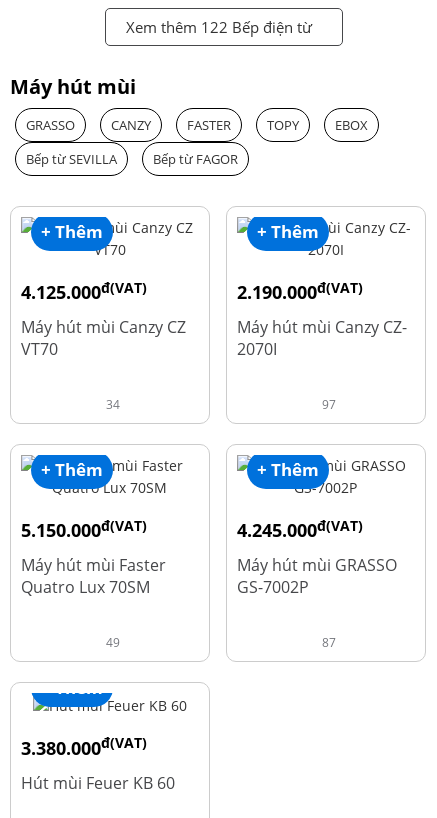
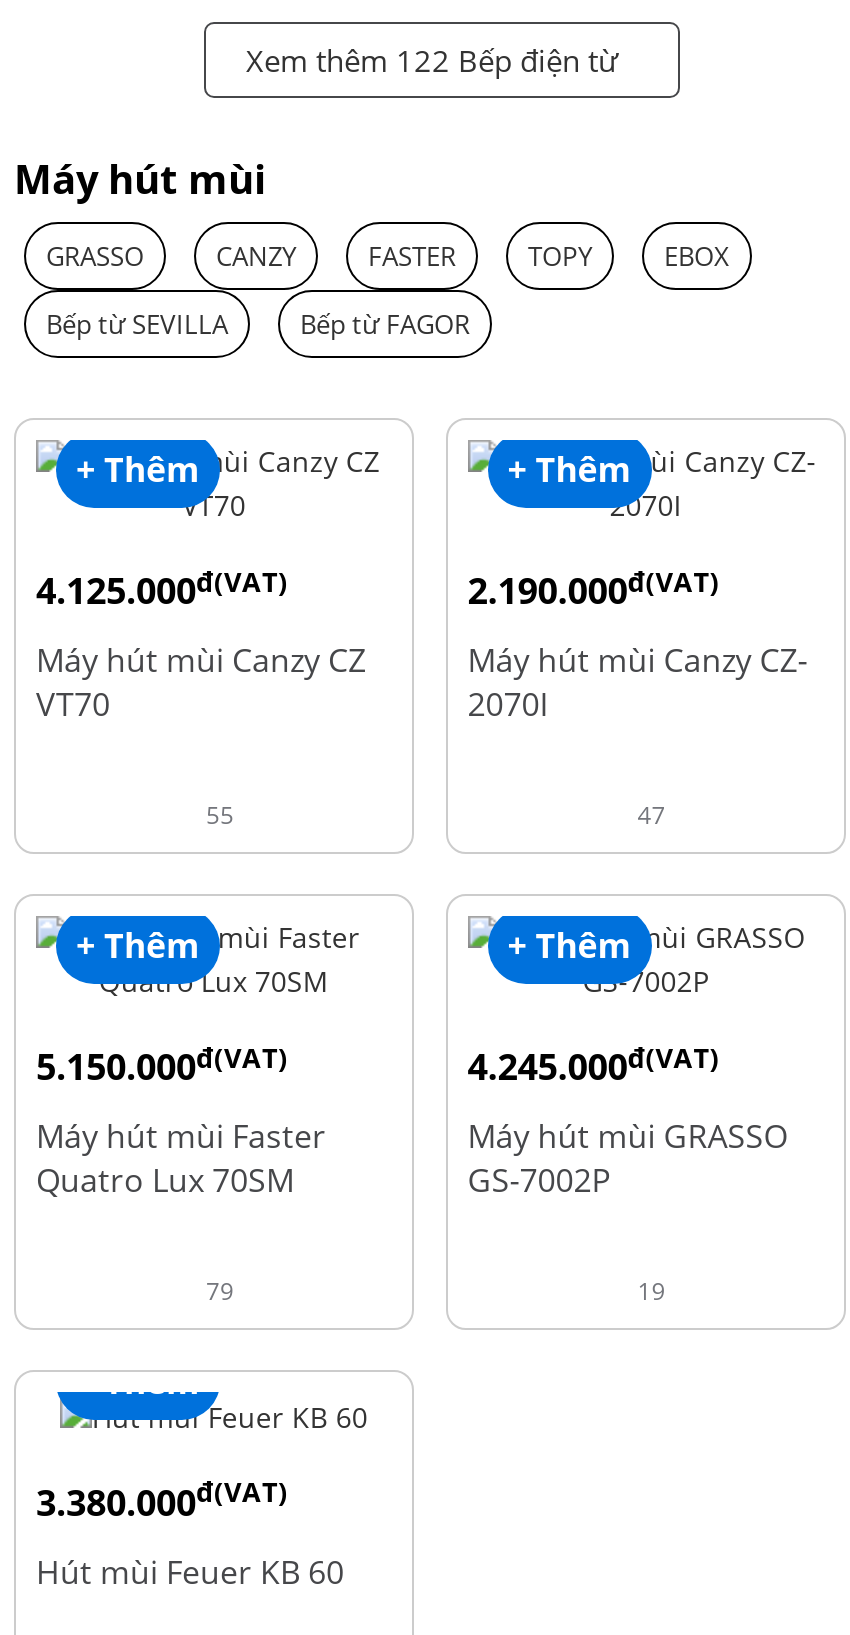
- 34
+ 55

- 97
+ 47

- 49
+ 79

- 87
+ 19
